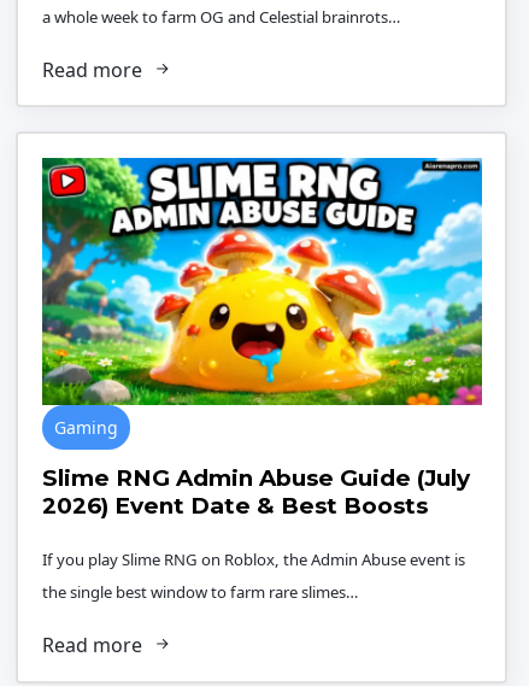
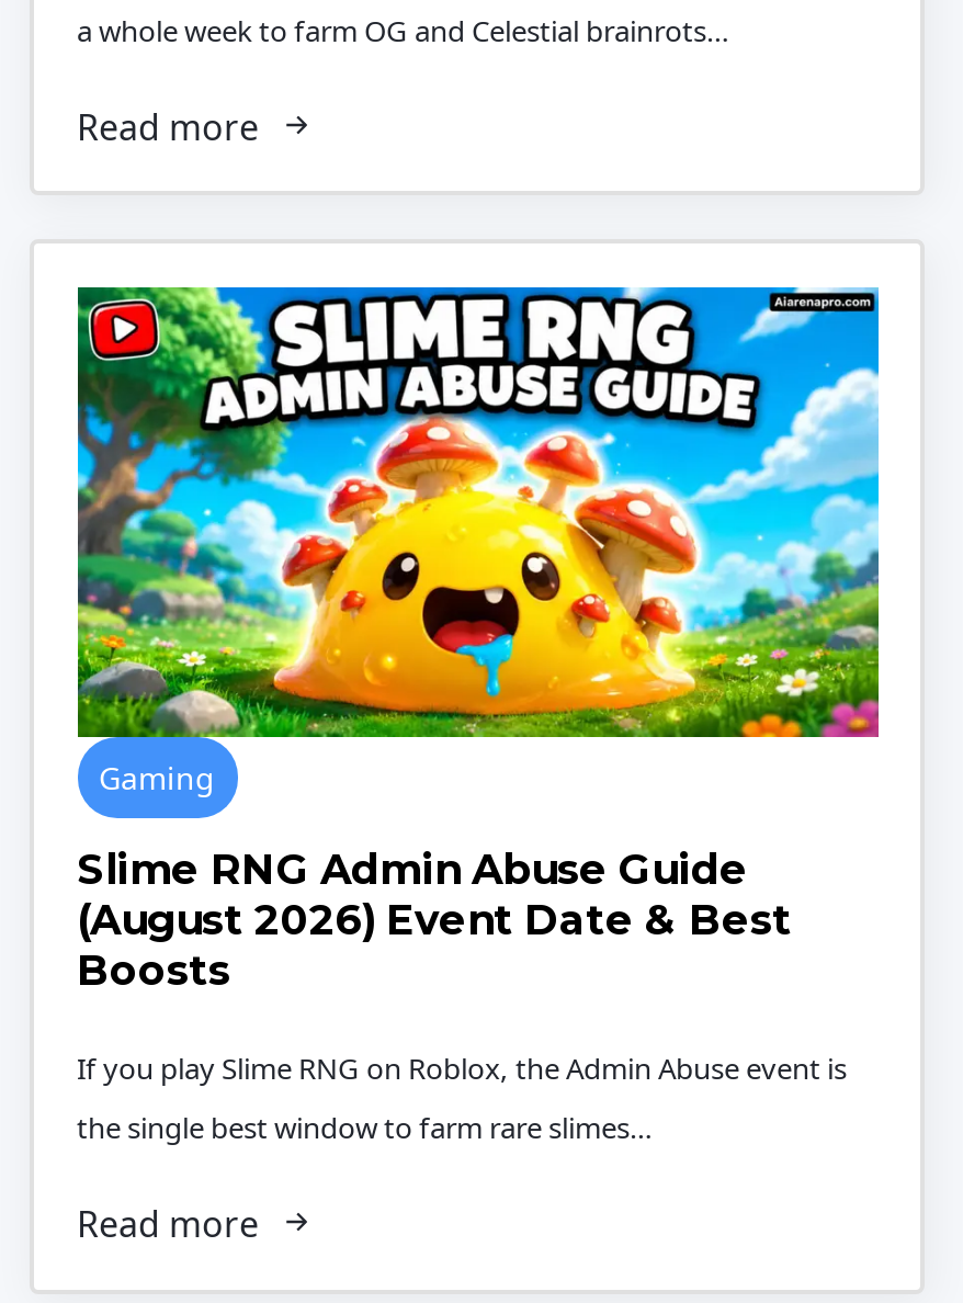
- Slime RNG Admin Abuse Guide (July
- 2026) Event Date & Best Boosts
+ Slime RNG Admin Abuse Guide
+ (August 2026) Event Date & Best
+ Boosts
